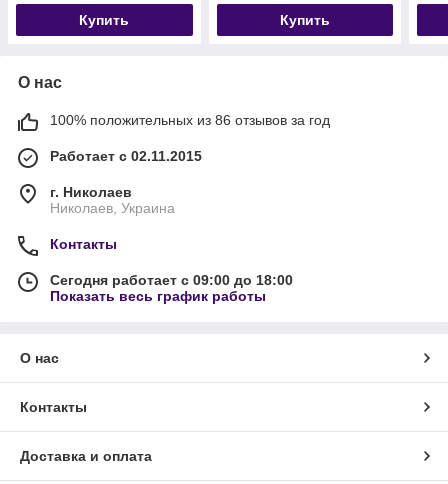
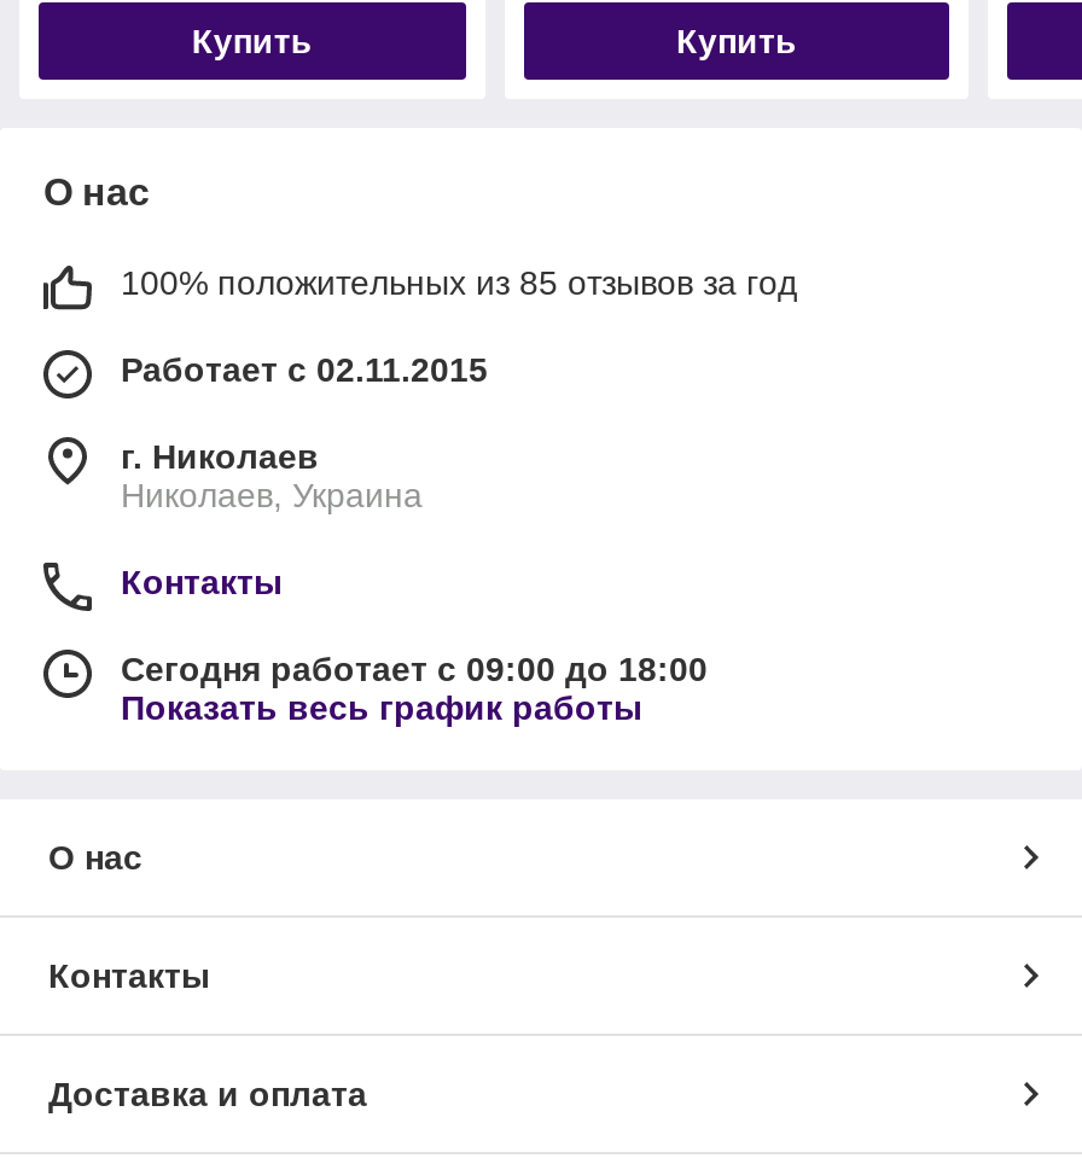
- 100% положительных из 86 отзывов за год
+ 100% положительных из 85 отзывов за год
